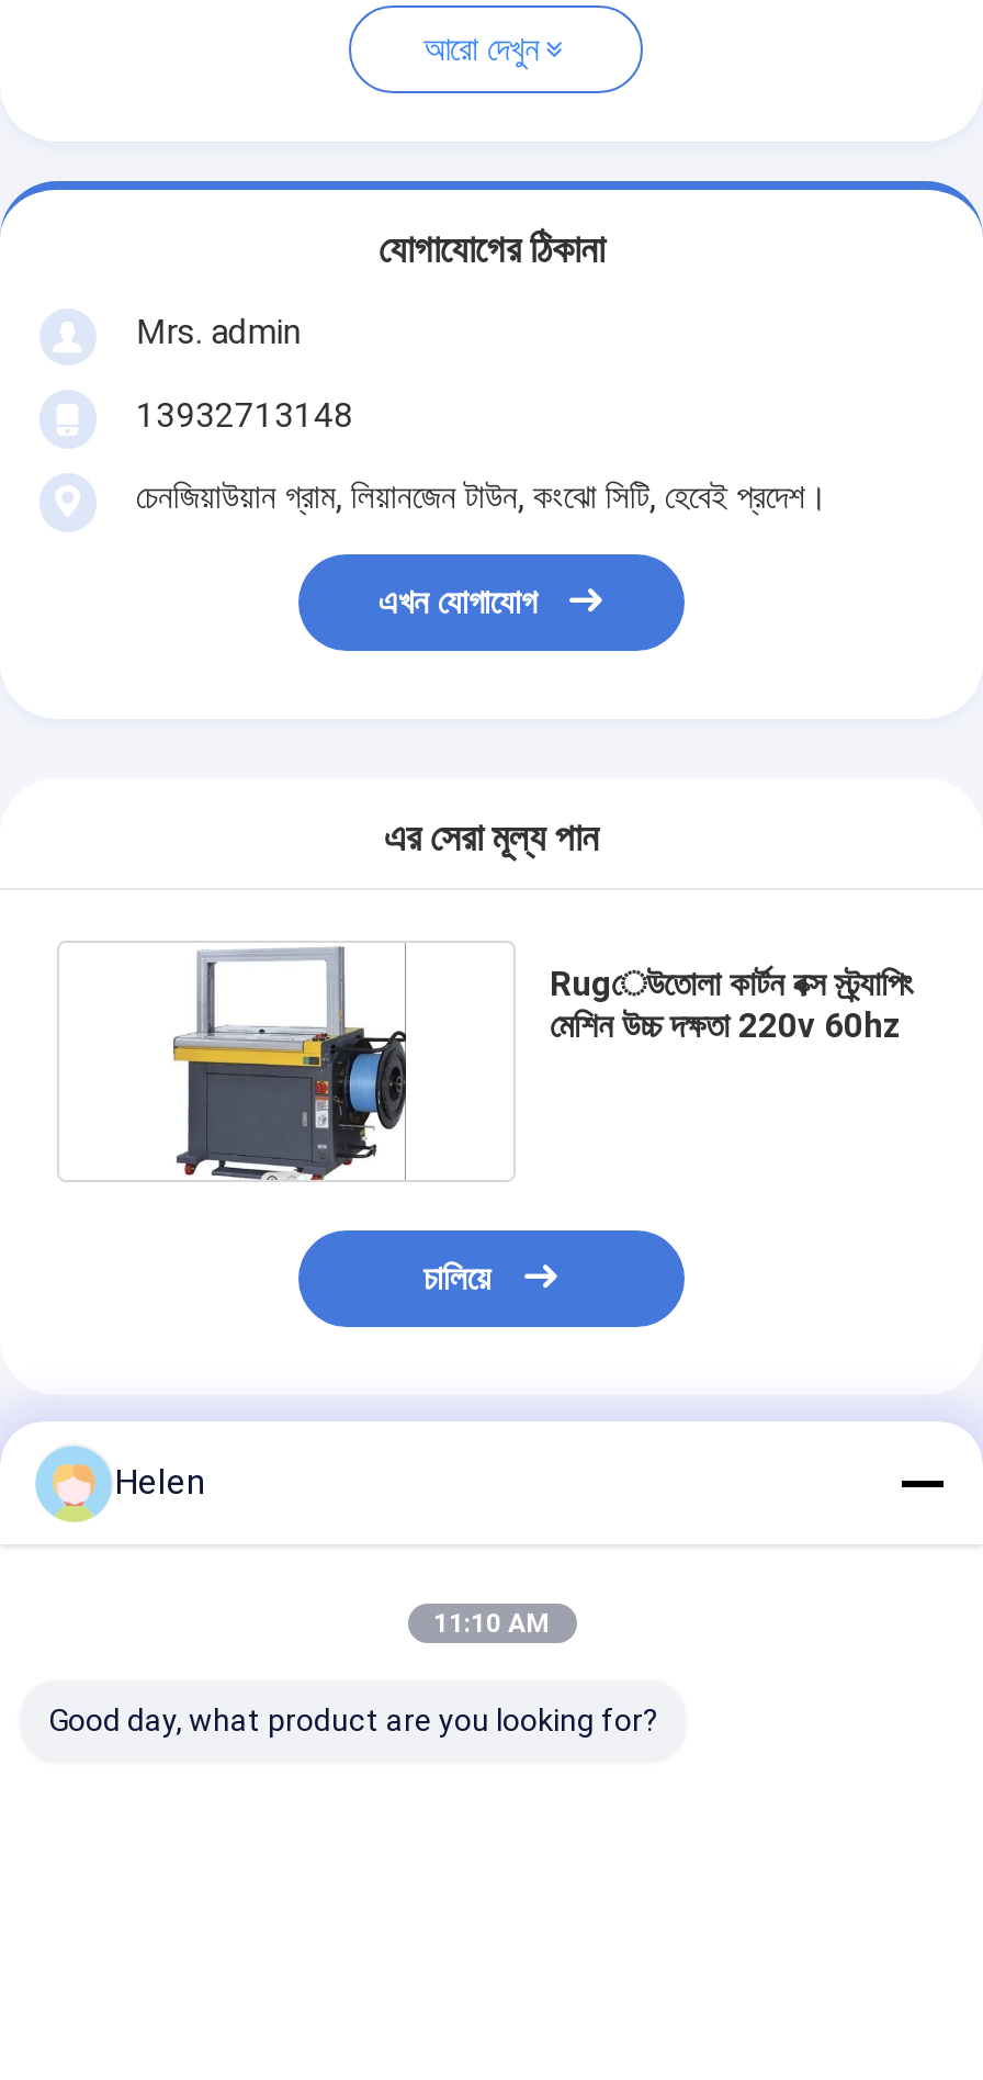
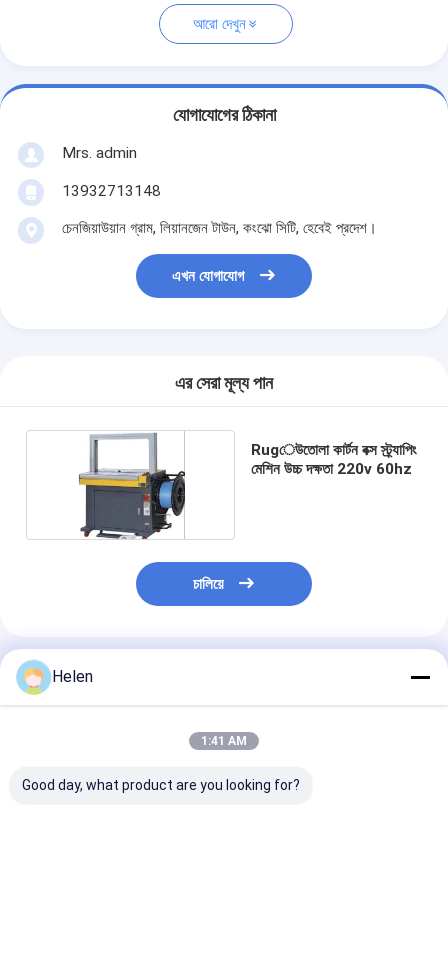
- 11:10 AM
+ 1:41 AM
